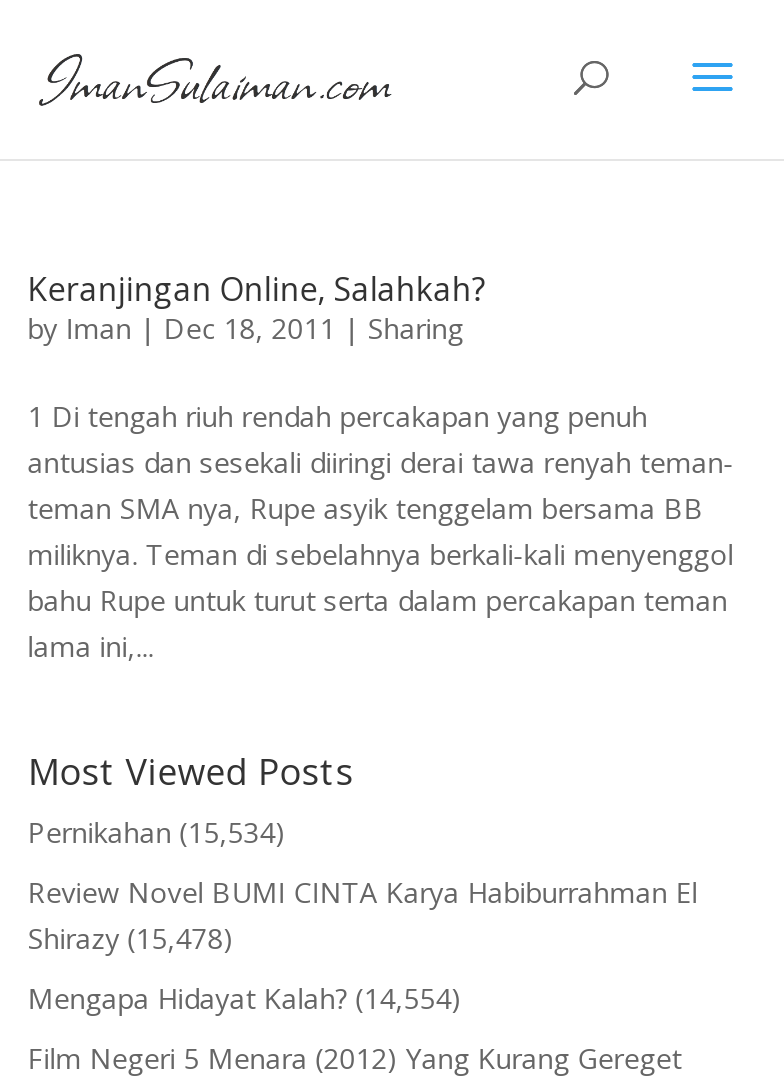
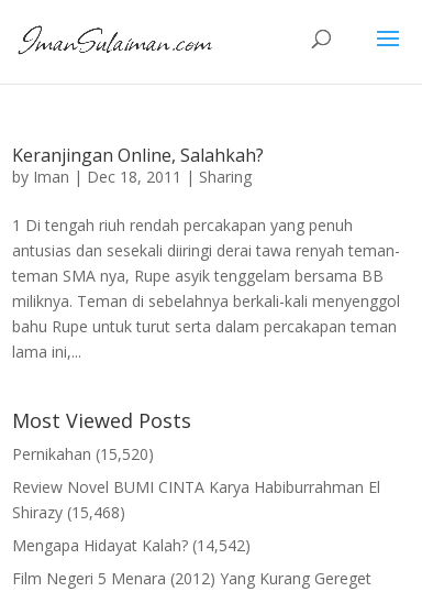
- Pernikahan (15,534)
+ Pernikahan (15,520)

- Shirazy (15,478)
+ Shirazy (15,468)

- Mengapa Hidayat Kalah? (14,554)
+ Mengapa Hidayat Kalah? (14,542)
